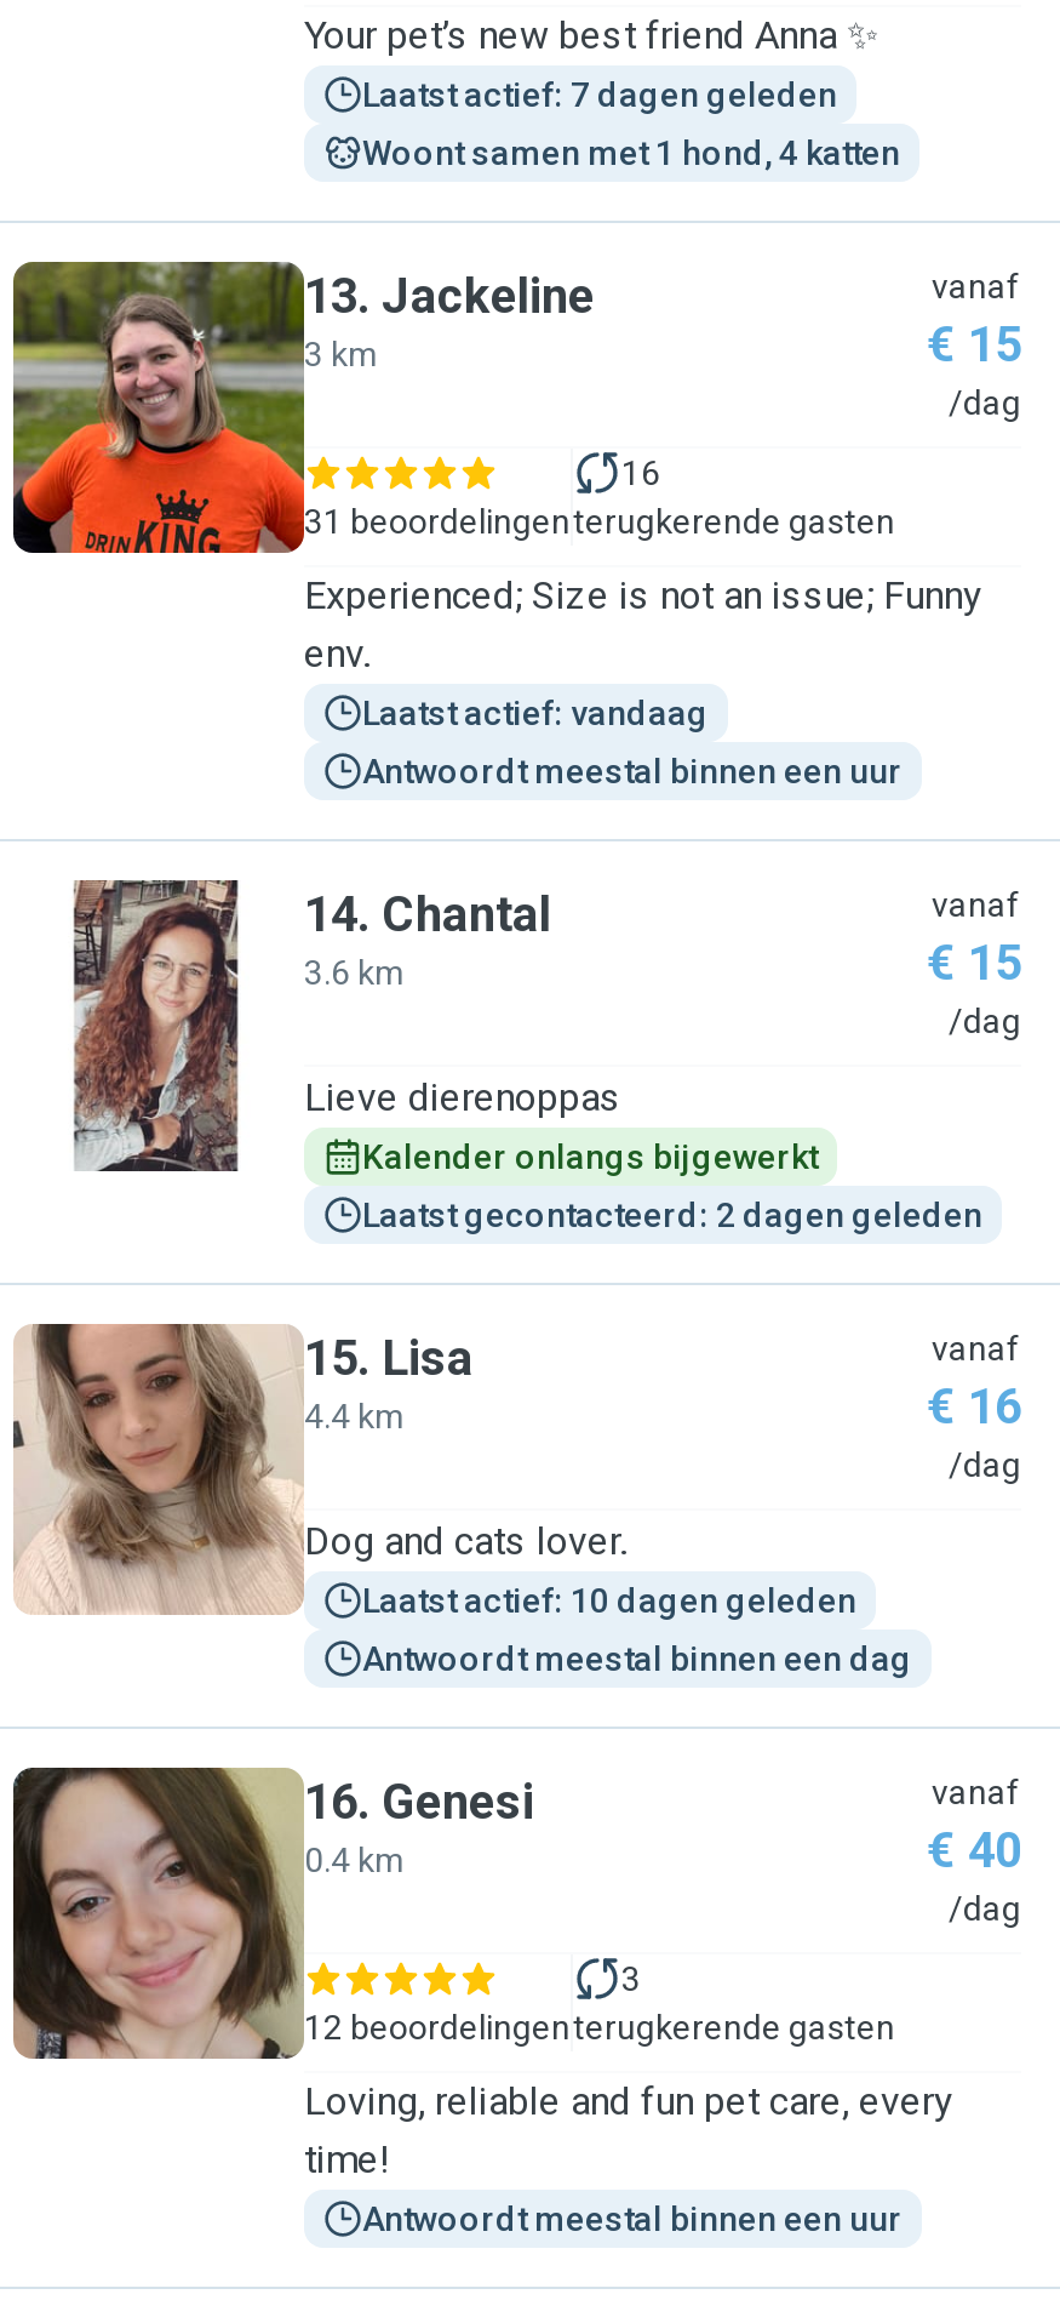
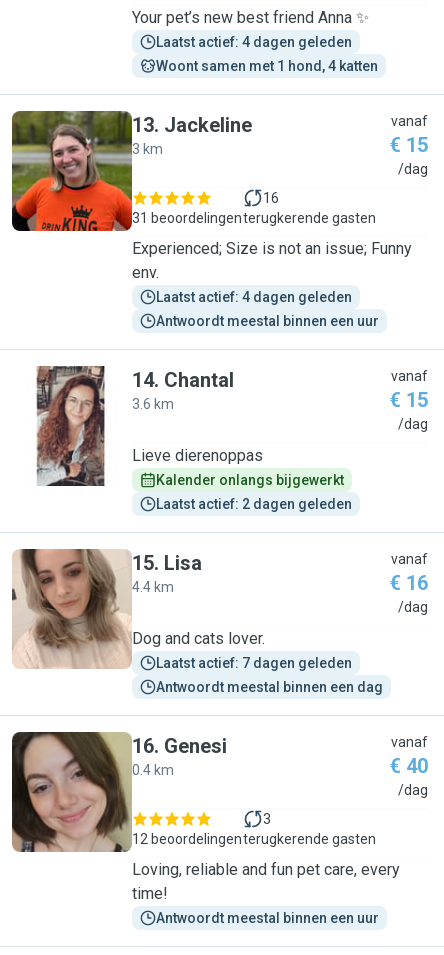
+ Laatst actief: 4 dagen geleden

moved down: Laatst actief: 7 dagen geleden

- Laatst actief: vandaag
+ Laatst actief: 4 dagen geleden

- Laatst gecontacteerd: 2 dagen geleden
+ Laatst actief: 2 dagen geleden

- Laatst actief: 10 dagen geleden
